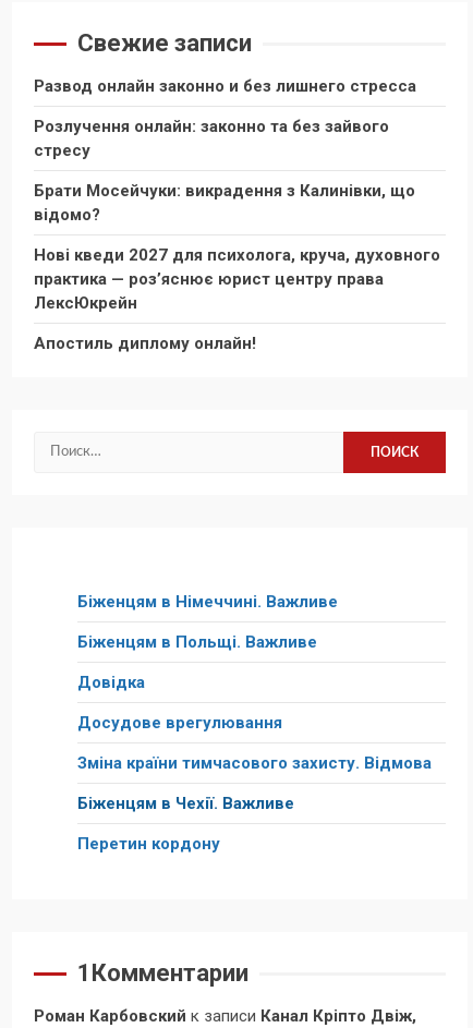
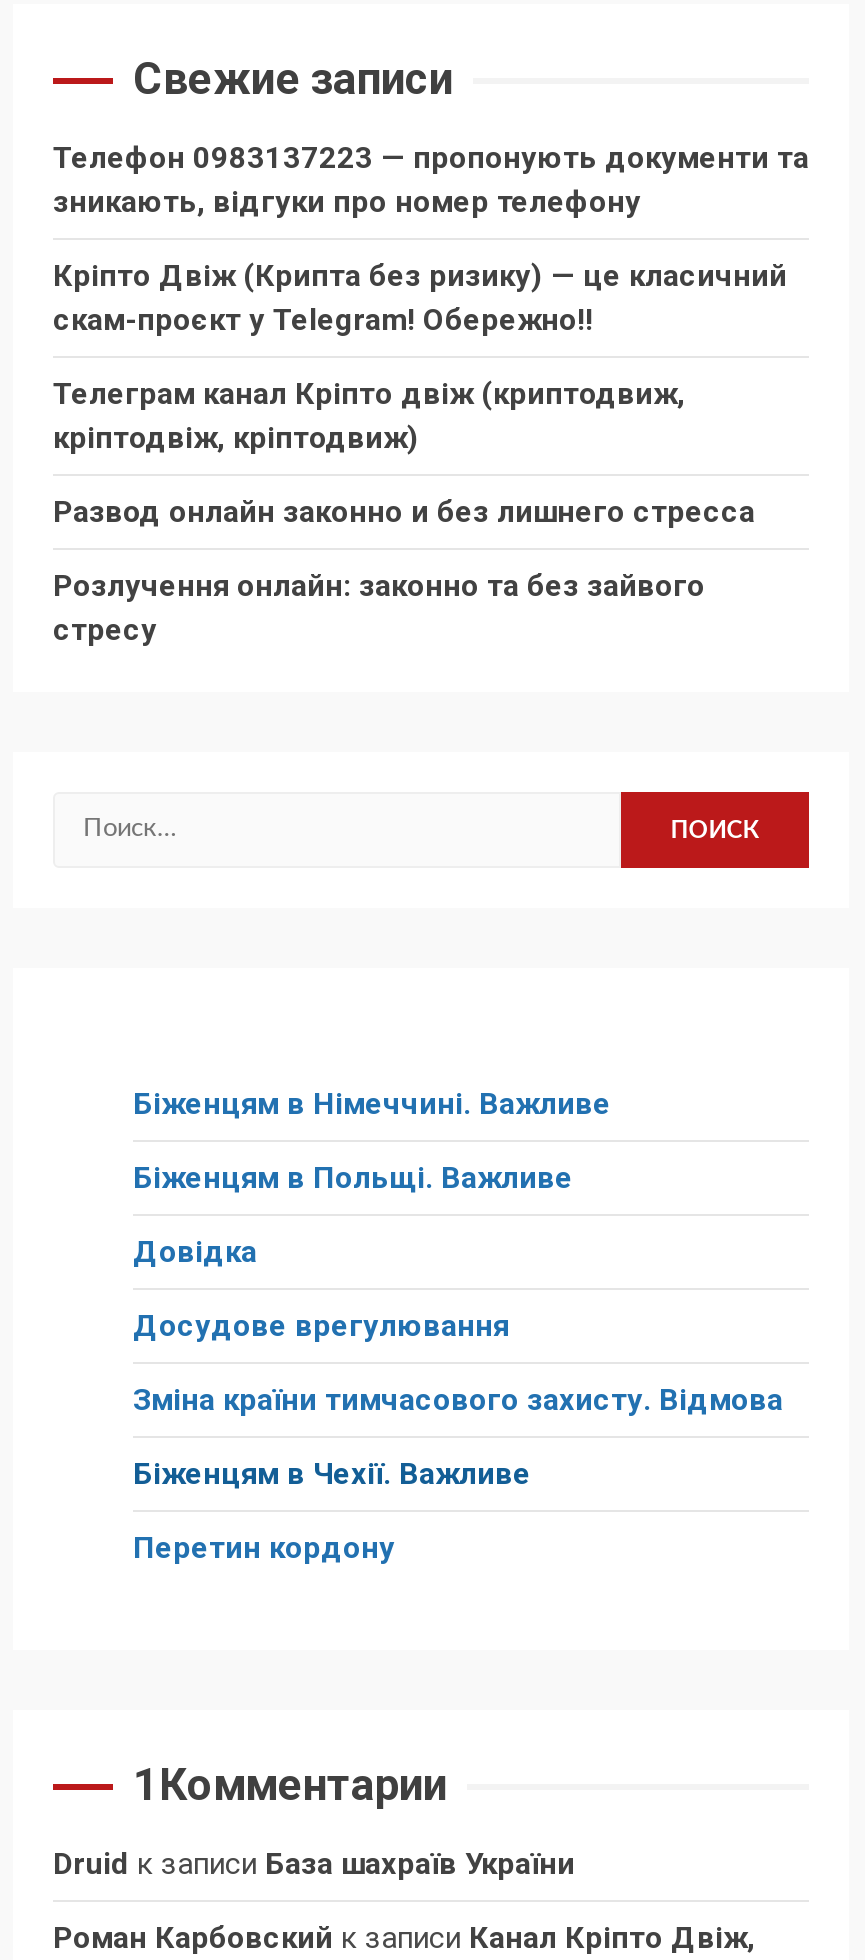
+ Телефон 0983137223 — пропонують документи та
+ зникають, відгуки про номер телефону
+ Кріпто Двіж (Крипта без ризику) — це класичний
+ скам-проєкт у Telegram! Обережно!!
+ Телеграм канал Кріпто двіж (криптодвиж,
+ кріптодвіж, кріптодвиж)

moved down: Развод онлайн законно и без лишнего стресса | Розлучення онлайн: законно та без зайвого | стресу

- Брати Мосейчуки: викрадення з Калинівки, що
- відомо?
- Нові кведи 2027 для психолога, круча, духовного
- практика — розʼяснює юрист центру права
- ЛексЮкрейн
- Апостиль диплому онлайн!

+ Druid к записи База шахраїв України
